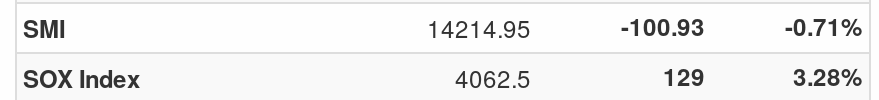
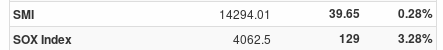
- 14214.95
+ 14294.01

- -100.93
+ 39.65

- -0.71%
+ 0.28%
